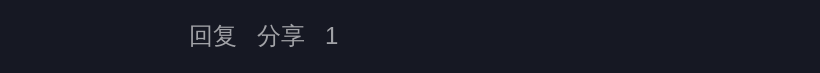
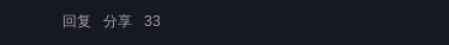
- 回复 分享 1
+ 回复 分享 33
